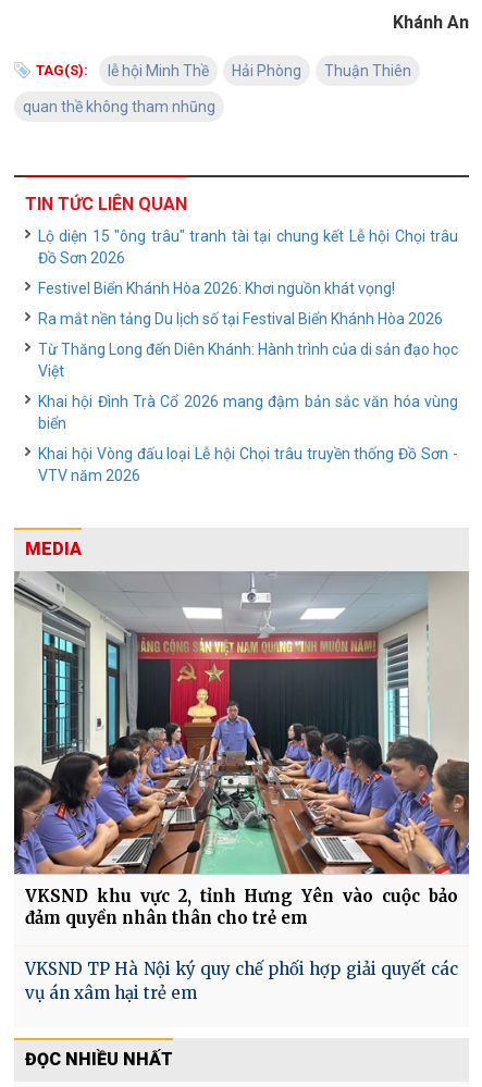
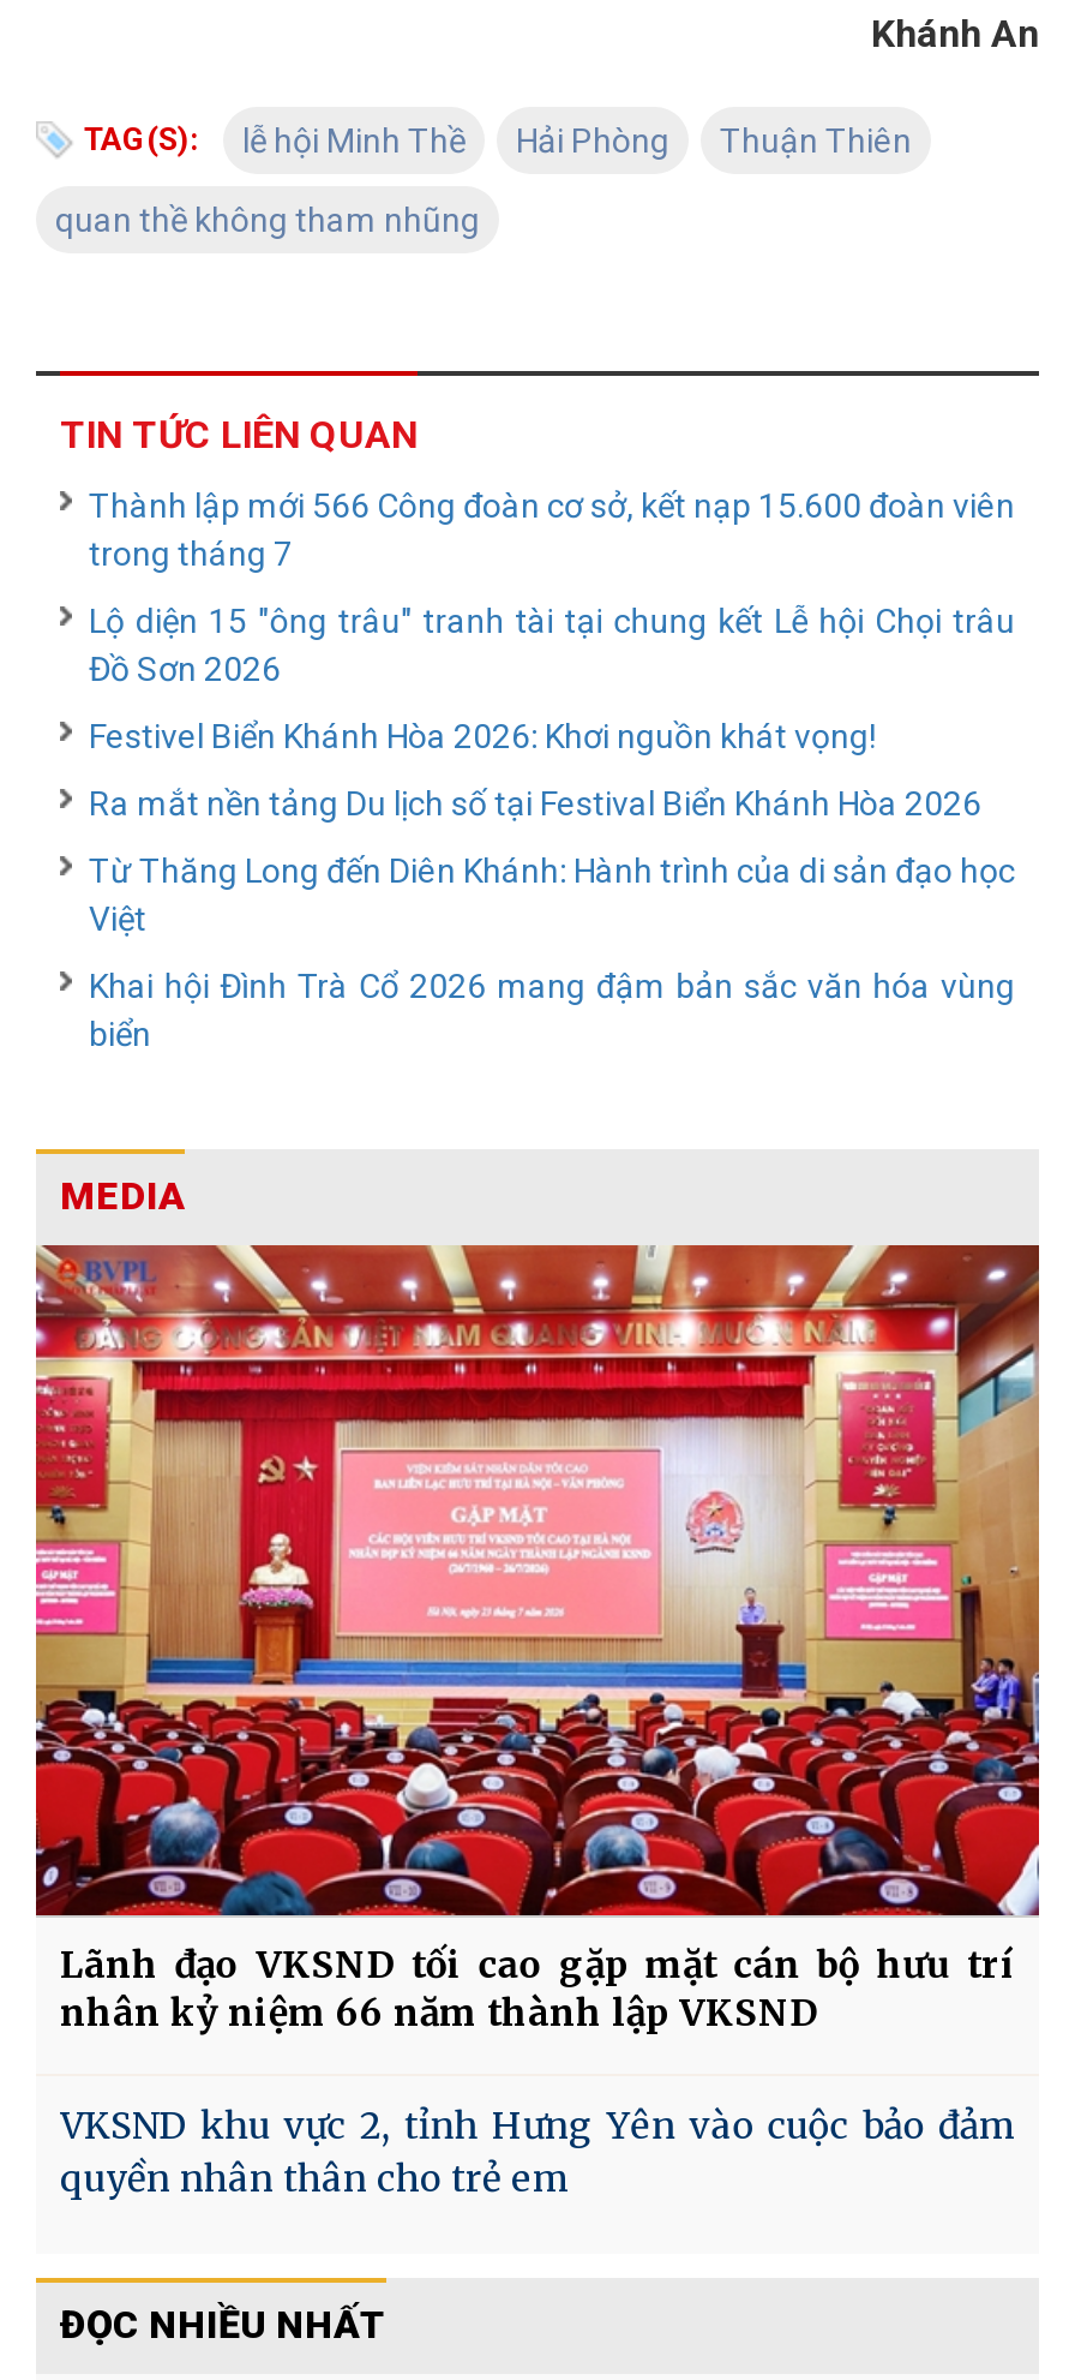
+ Thành lập mới 566 Công đoàn cơ sở, kết nạp 15.600 đoàn viên
+ trong tháng 7

moved down: Lộ diện 15 "ông trâu" tranh tài tại chung kết Lễ hội Chọi trâu | Đồ Sơn 2026 | Festivel Biển Khánh Hòa 2026: Khơi nguồn khát vọng! | Ra mắt nền tảng Du lịch số tại Festival Biển Khánh Hòa 2026 | Từ Thăng Long đến Diên Khánh: Hành trình của di sản đạo học | Việt | Khai hội Đình Trà Cổ 2026 mang đậm bản sắc văn hóa vùng | biển

- Khai hội Vòng đấu loại Lễ hội Chọi trâu truyền thống Đồ Sơn -
- VTV năm 2026

- [image]
- VKSND khu vực 2, tỉnh Hưng Yên vào cuộc bảo
- đảm quyền nhân thân cho trẻ em
+ [image]
+ Lãnh đạo VKSND tối cao gặp mặt cán bộ hưu trí
+ nhân kỷ niệm 66 năm thành lập VKSND

- VKSND TP Hà Nội ký quy chế phối hợp giải quyết các
- vụ án xâm hại trẻ em
+ VKSND khu vực 2, tỉnh Hưng Yên vào cuộc bảo đảm
+ quyền nhân thân cho trẻ em
